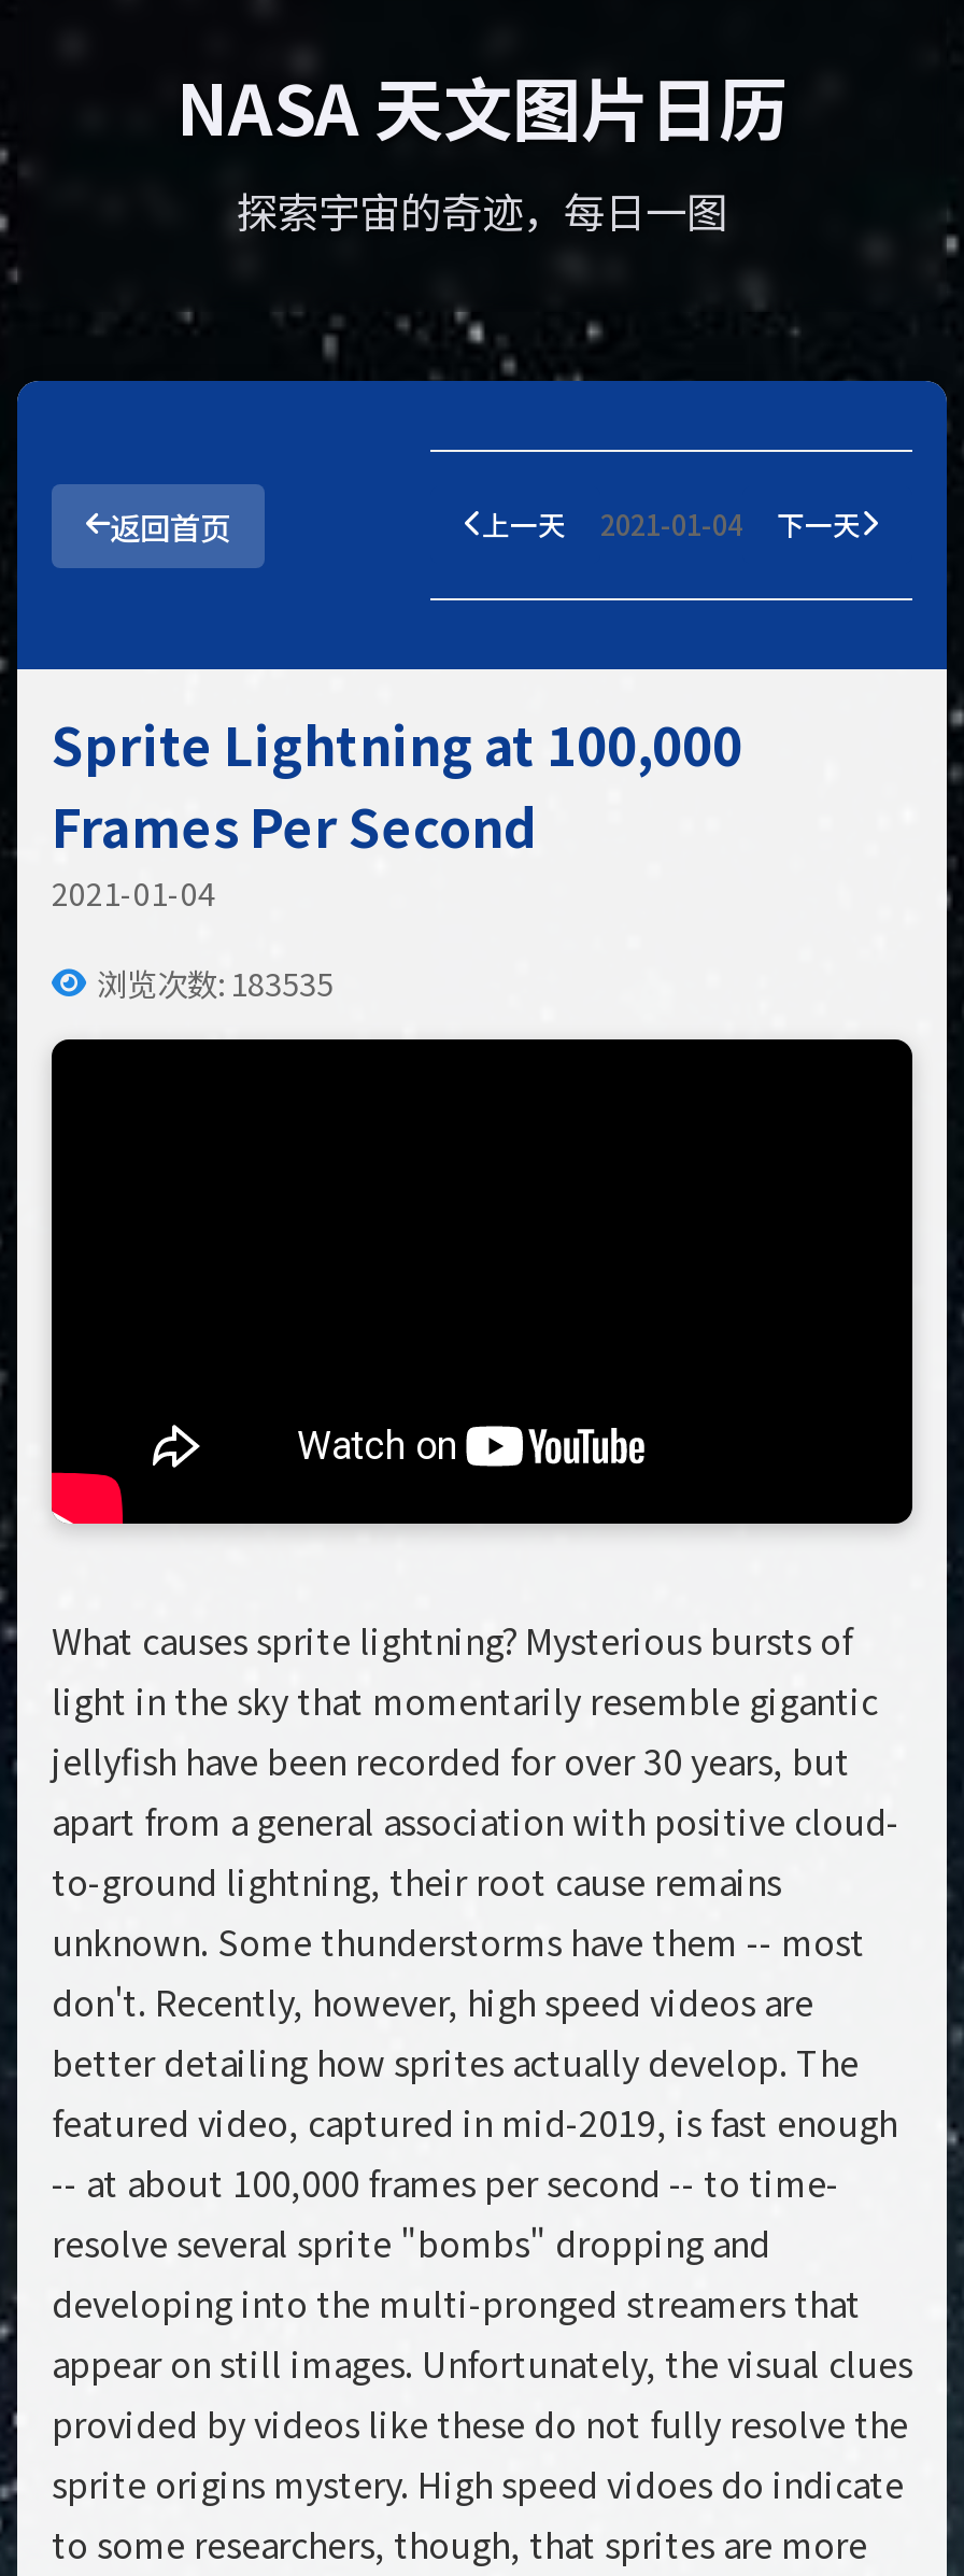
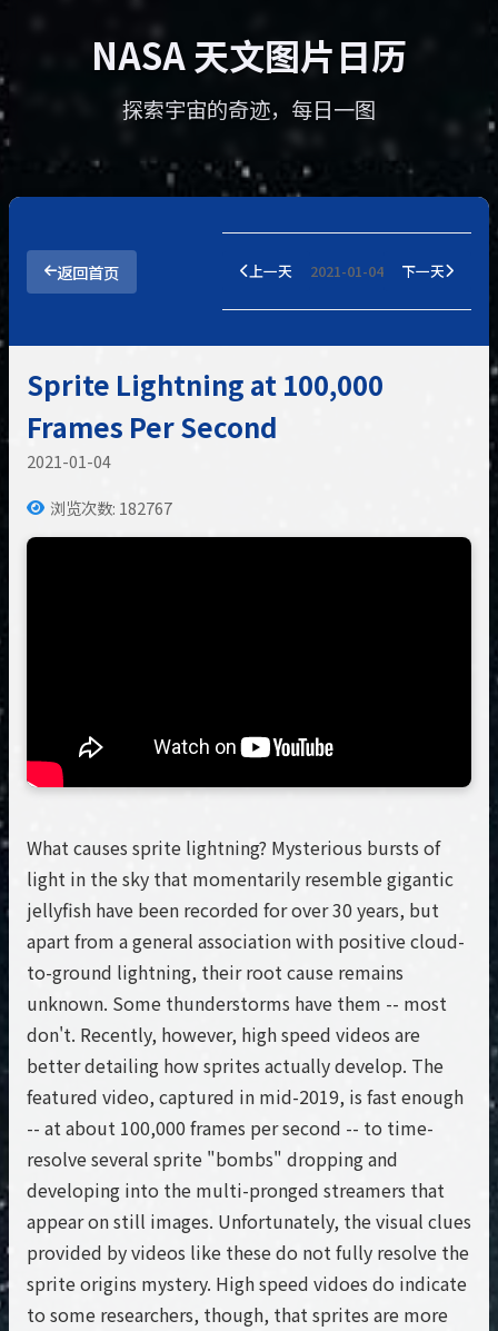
- 浏览次数: 183535
+ 浏览次数: 182767
